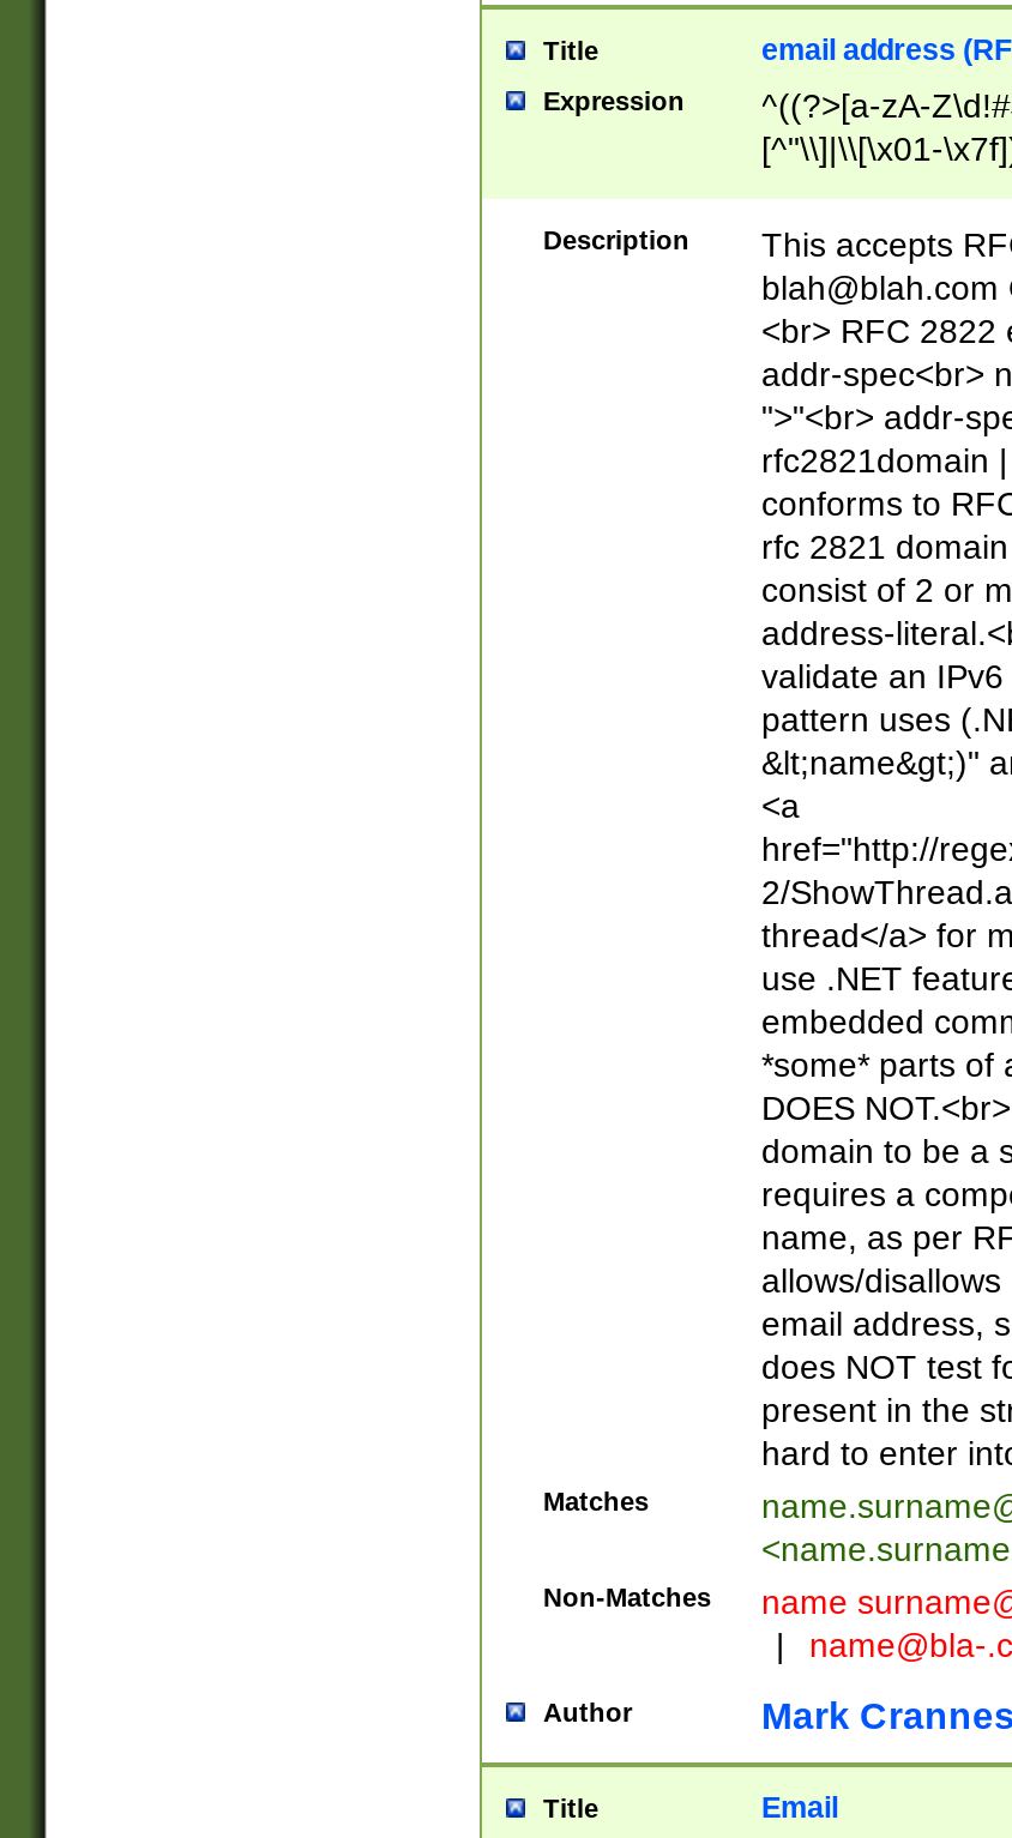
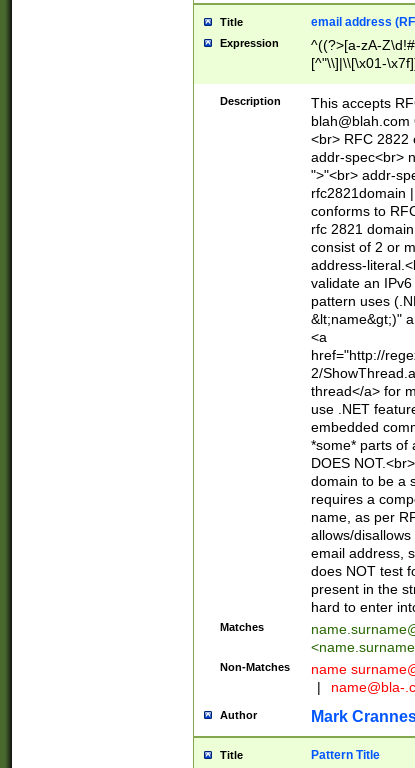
- Email
+ Pattern Title
